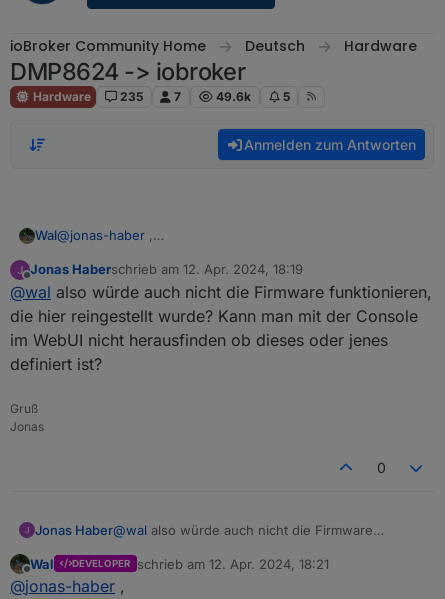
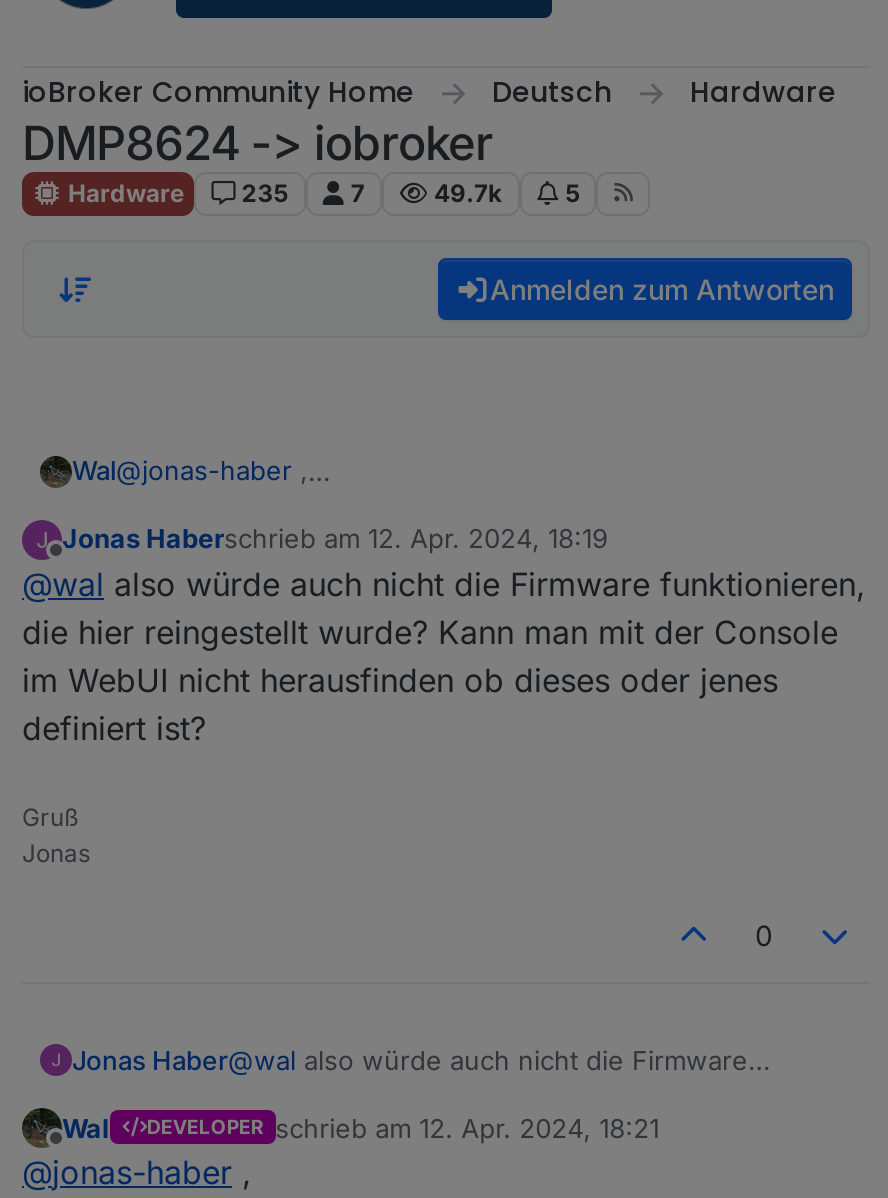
- 49.6k
+ 49.7k
